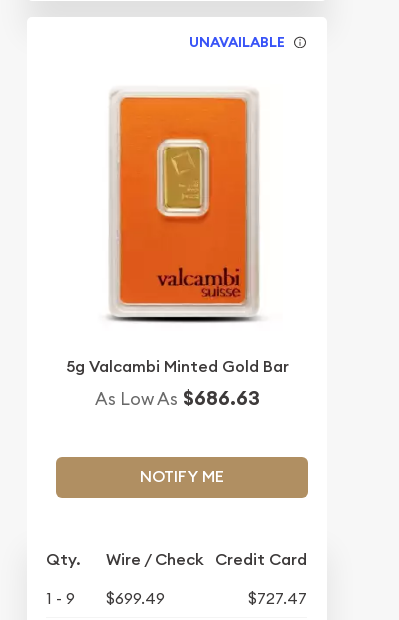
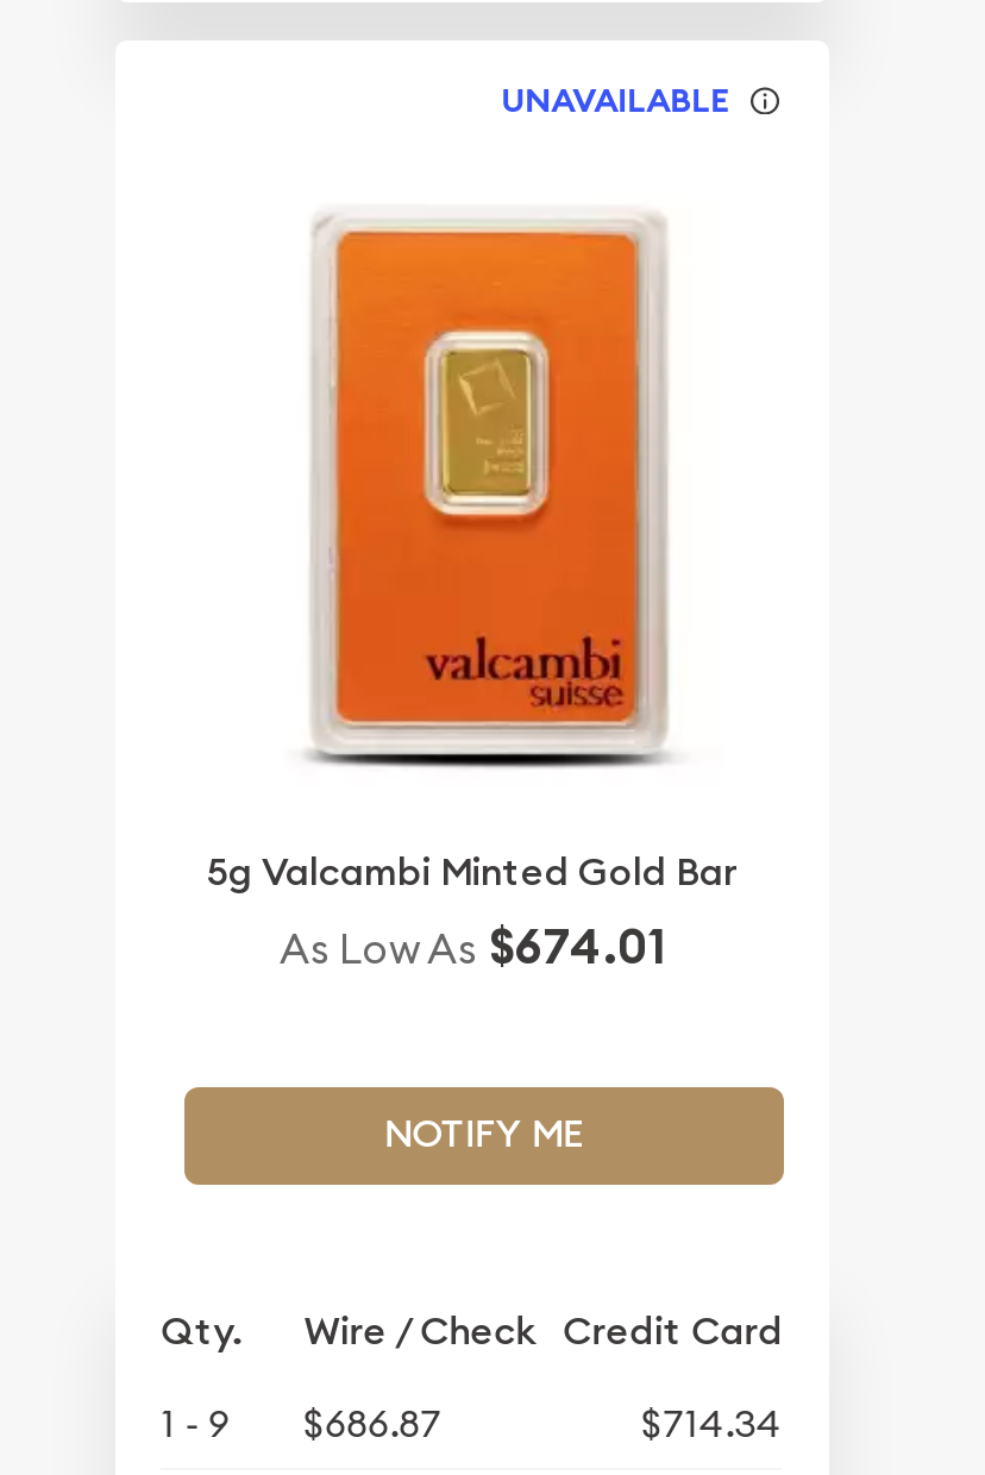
- As Low As $686.63
+ As Low As $674.01

- 1 - 9 $699.49
+ 1 - 9 $686.87

- $727.47
+ $714.34
